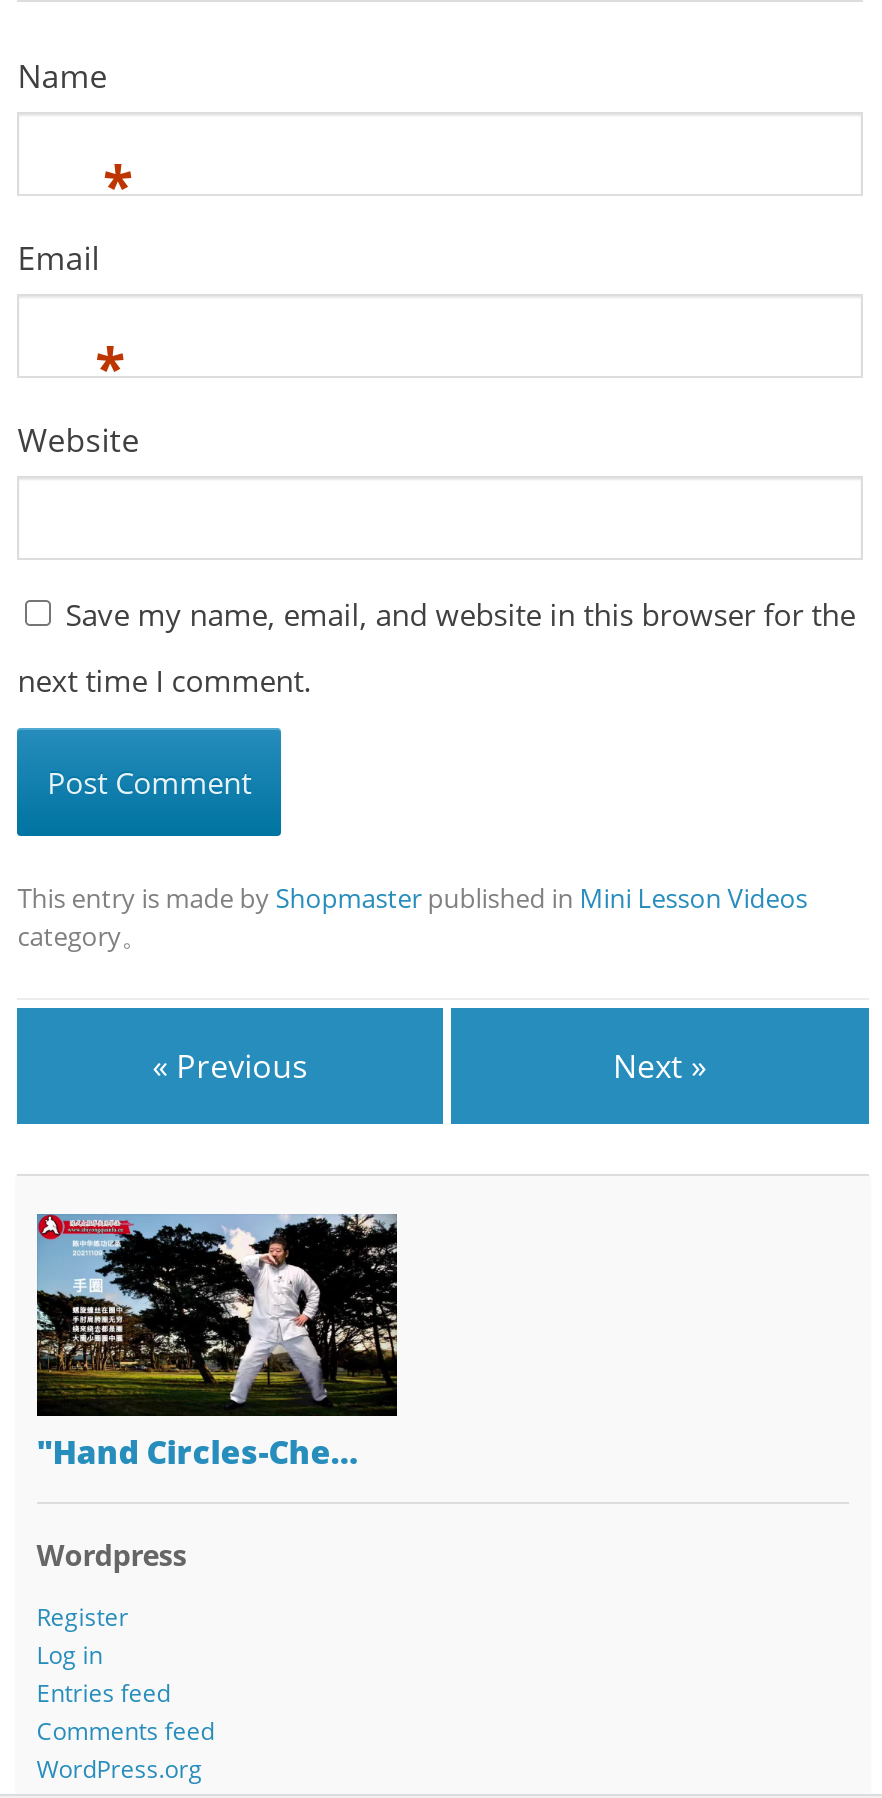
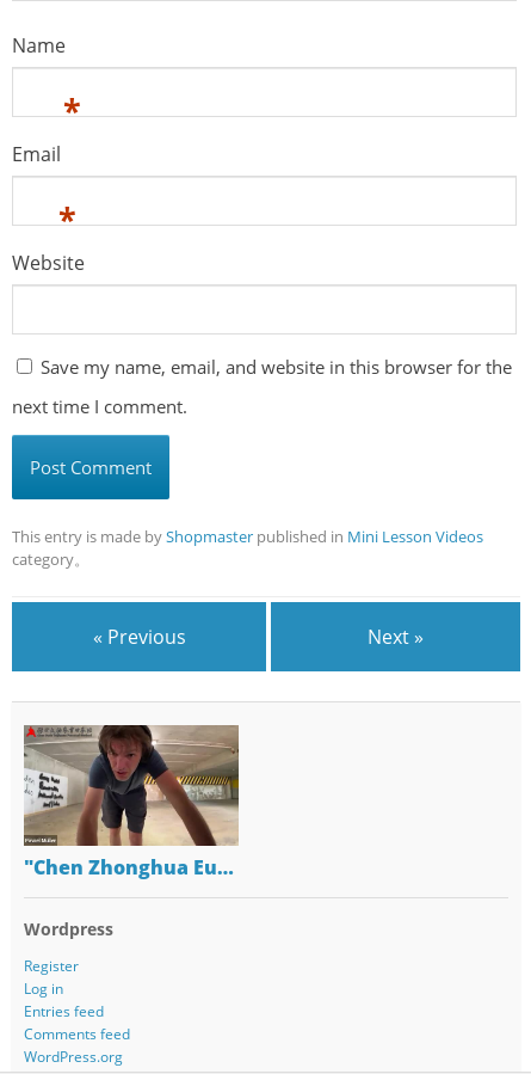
- [image]
- "Hand Circles-Che…
+ [image]
+ "Chen Zhonghua Eu…
